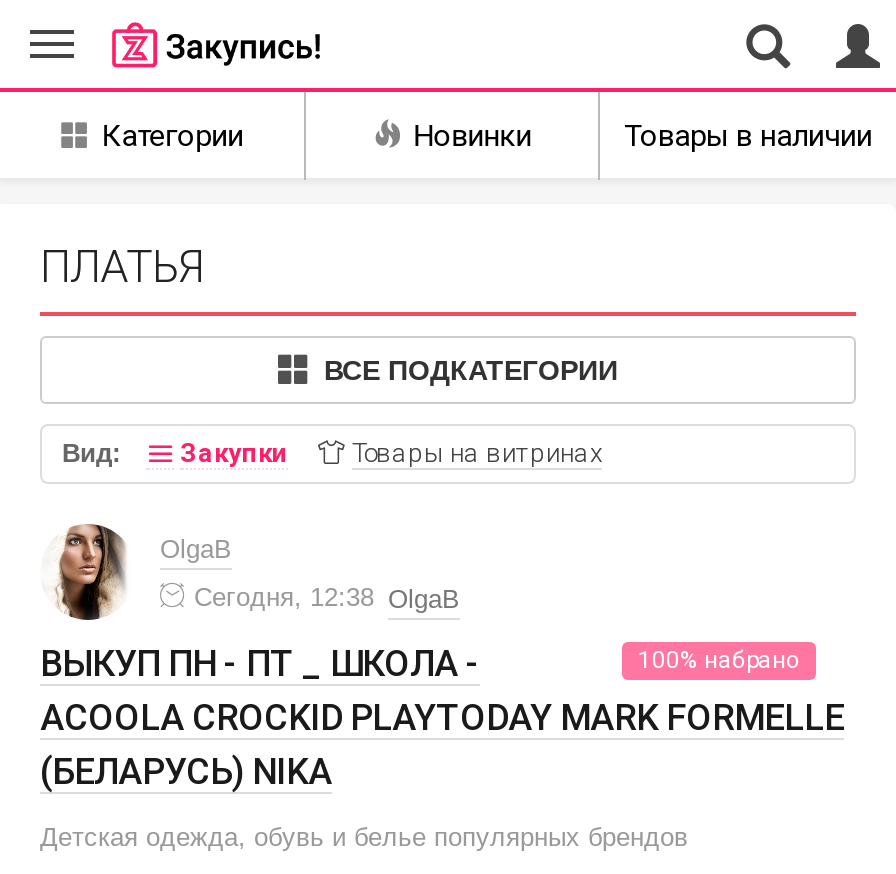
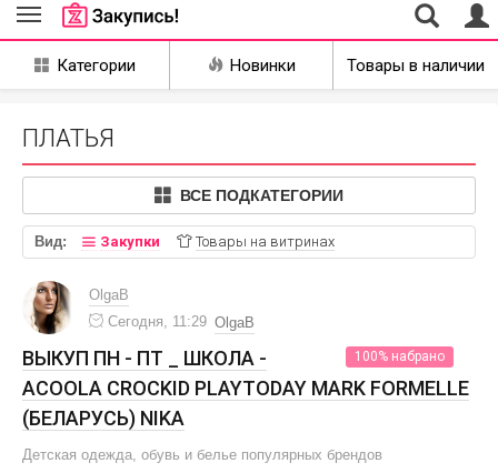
- Сегодня, 12:38 OlgaB
+ Сегодня, 11:29 OlgaB
